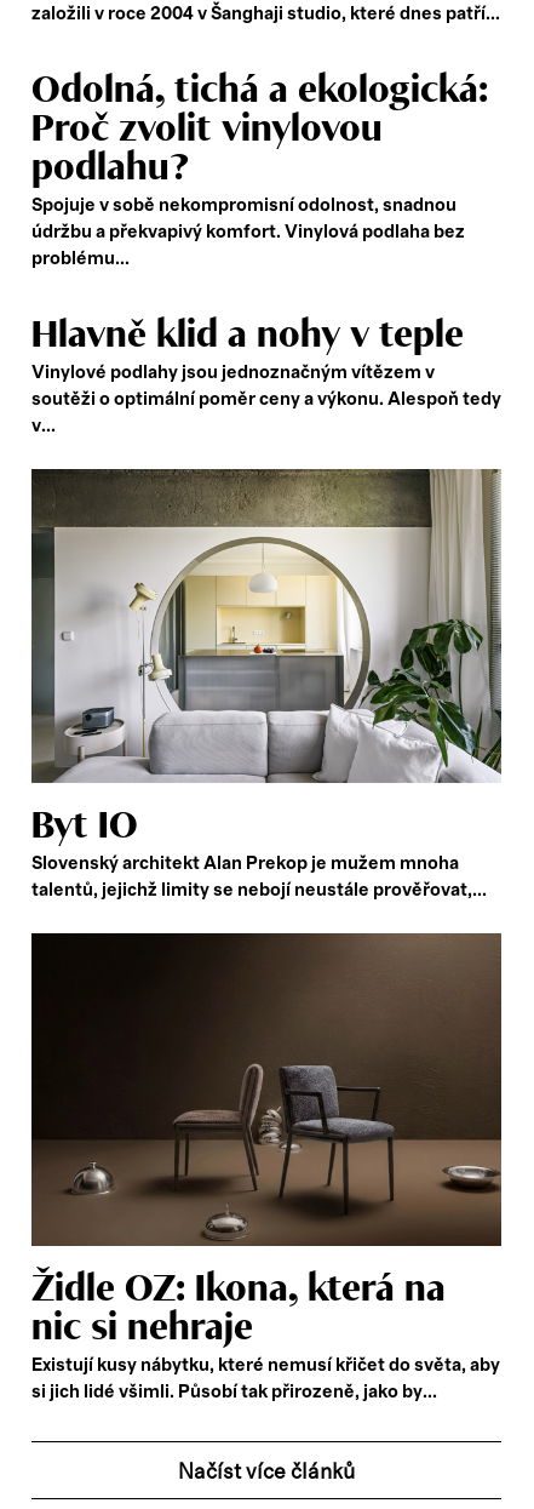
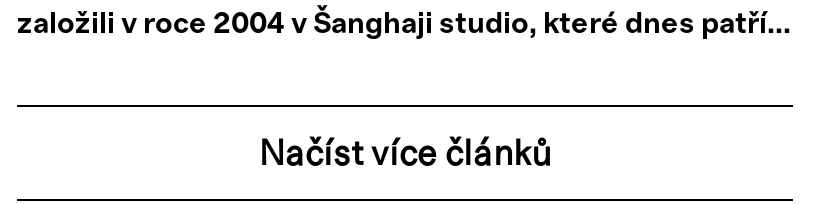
- Odolná, tichá a ekologická:
- Proč zvolit vinylovou
- podlahu?
- Spojuje v sobě nekompromisní odolnost, snadnou
- údržbu a překvapivý komfort. Vinylová podlaha bez
- problému...
- Hlavně klid a nohy v teple
- Vinylové podlahy jsou jednoznačným vítězem v
- soutěži o optimální poměr ceny a výkonu. Alespoň tedy
- v...

- [image]
- Byt IO
- Slovenský architekt Alan Prekop je mužem mnoha
- talentů, jejichž limity se nebojí neustále prověřovat,...

- [image]
- Židle OZ: Ikona, která na
- nic si nehraje
- Existují kusy nábytku, které nemusí křičet do světa, aby
- si jich lidé všimli. Působí tak přirozeně, jako by...
